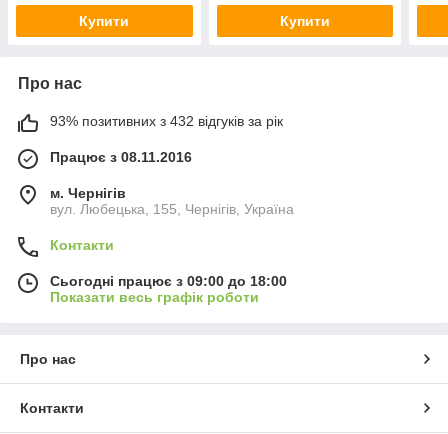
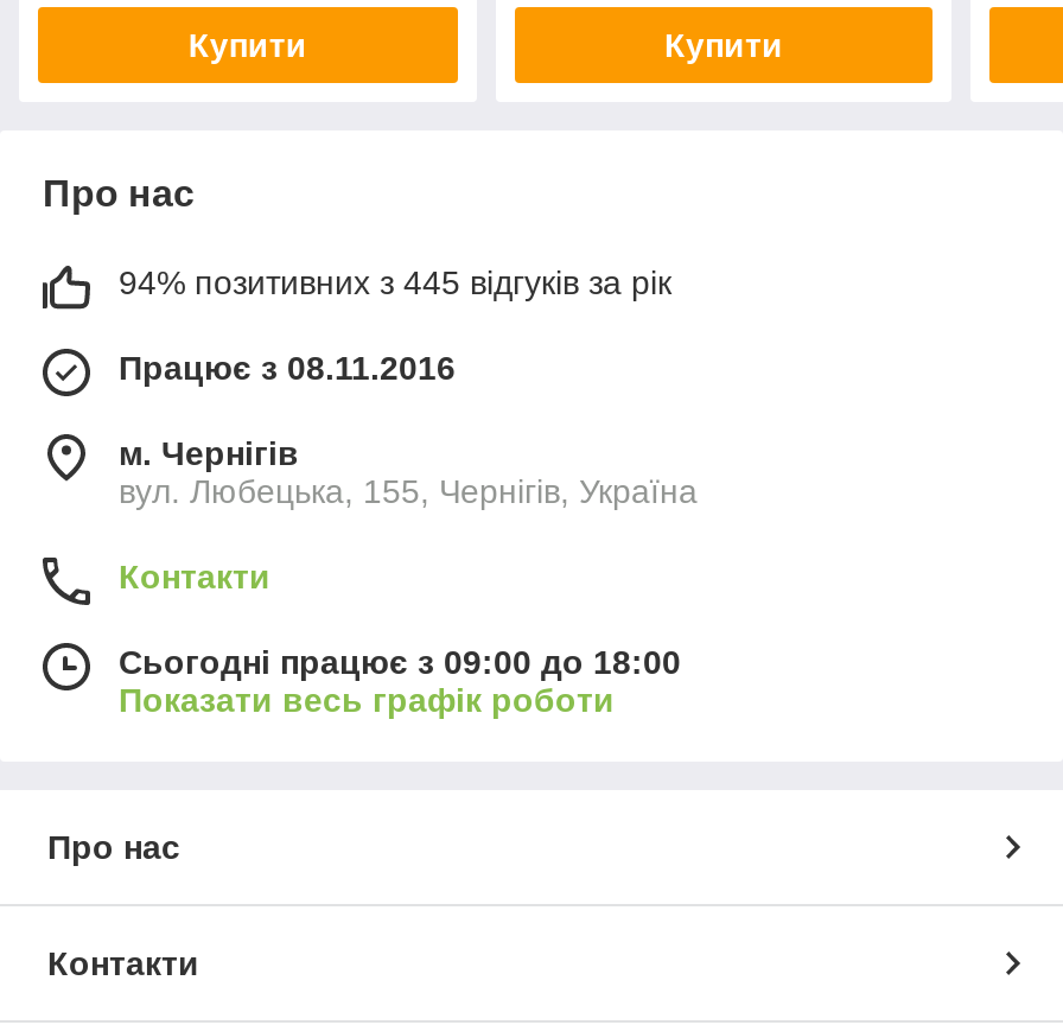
- 93% позитивних з 432 відгуків за рік
+ 94% позитивних з 445 відгуків за рік
